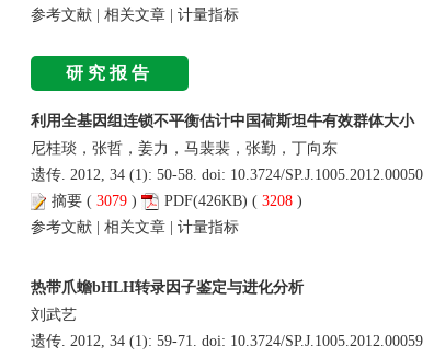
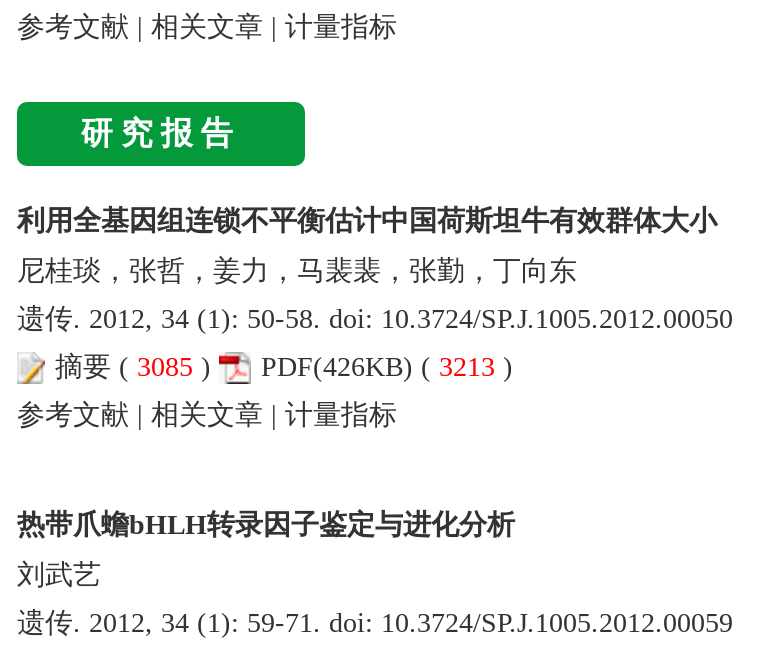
- 摘要(3079)
+ 摘要(3085)

- PDF(426KB) (3208)
+ PDF(426KB) (3213)
